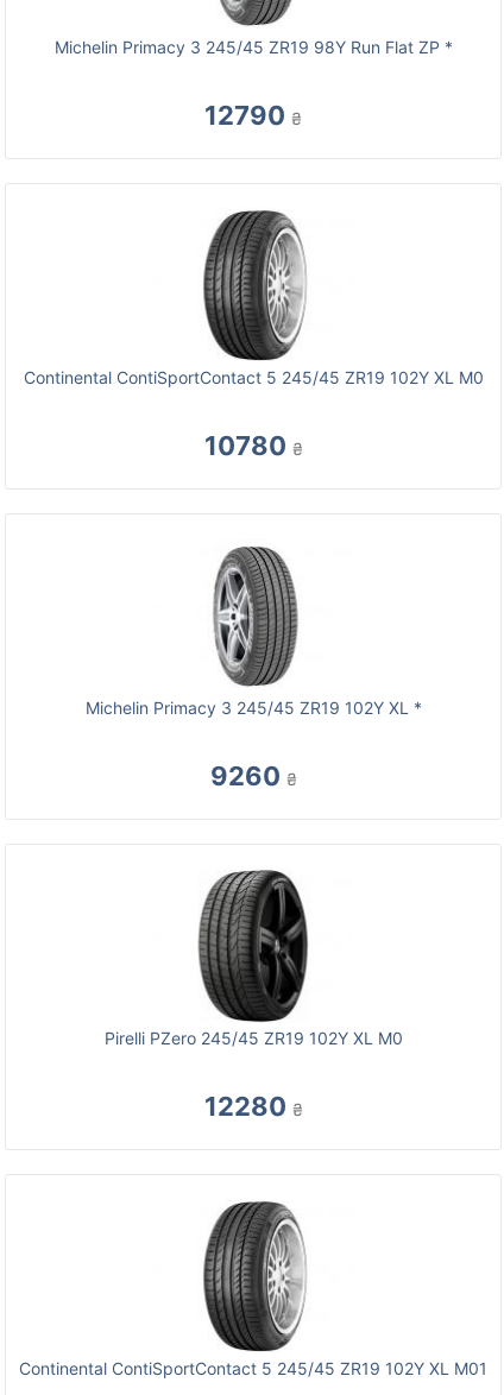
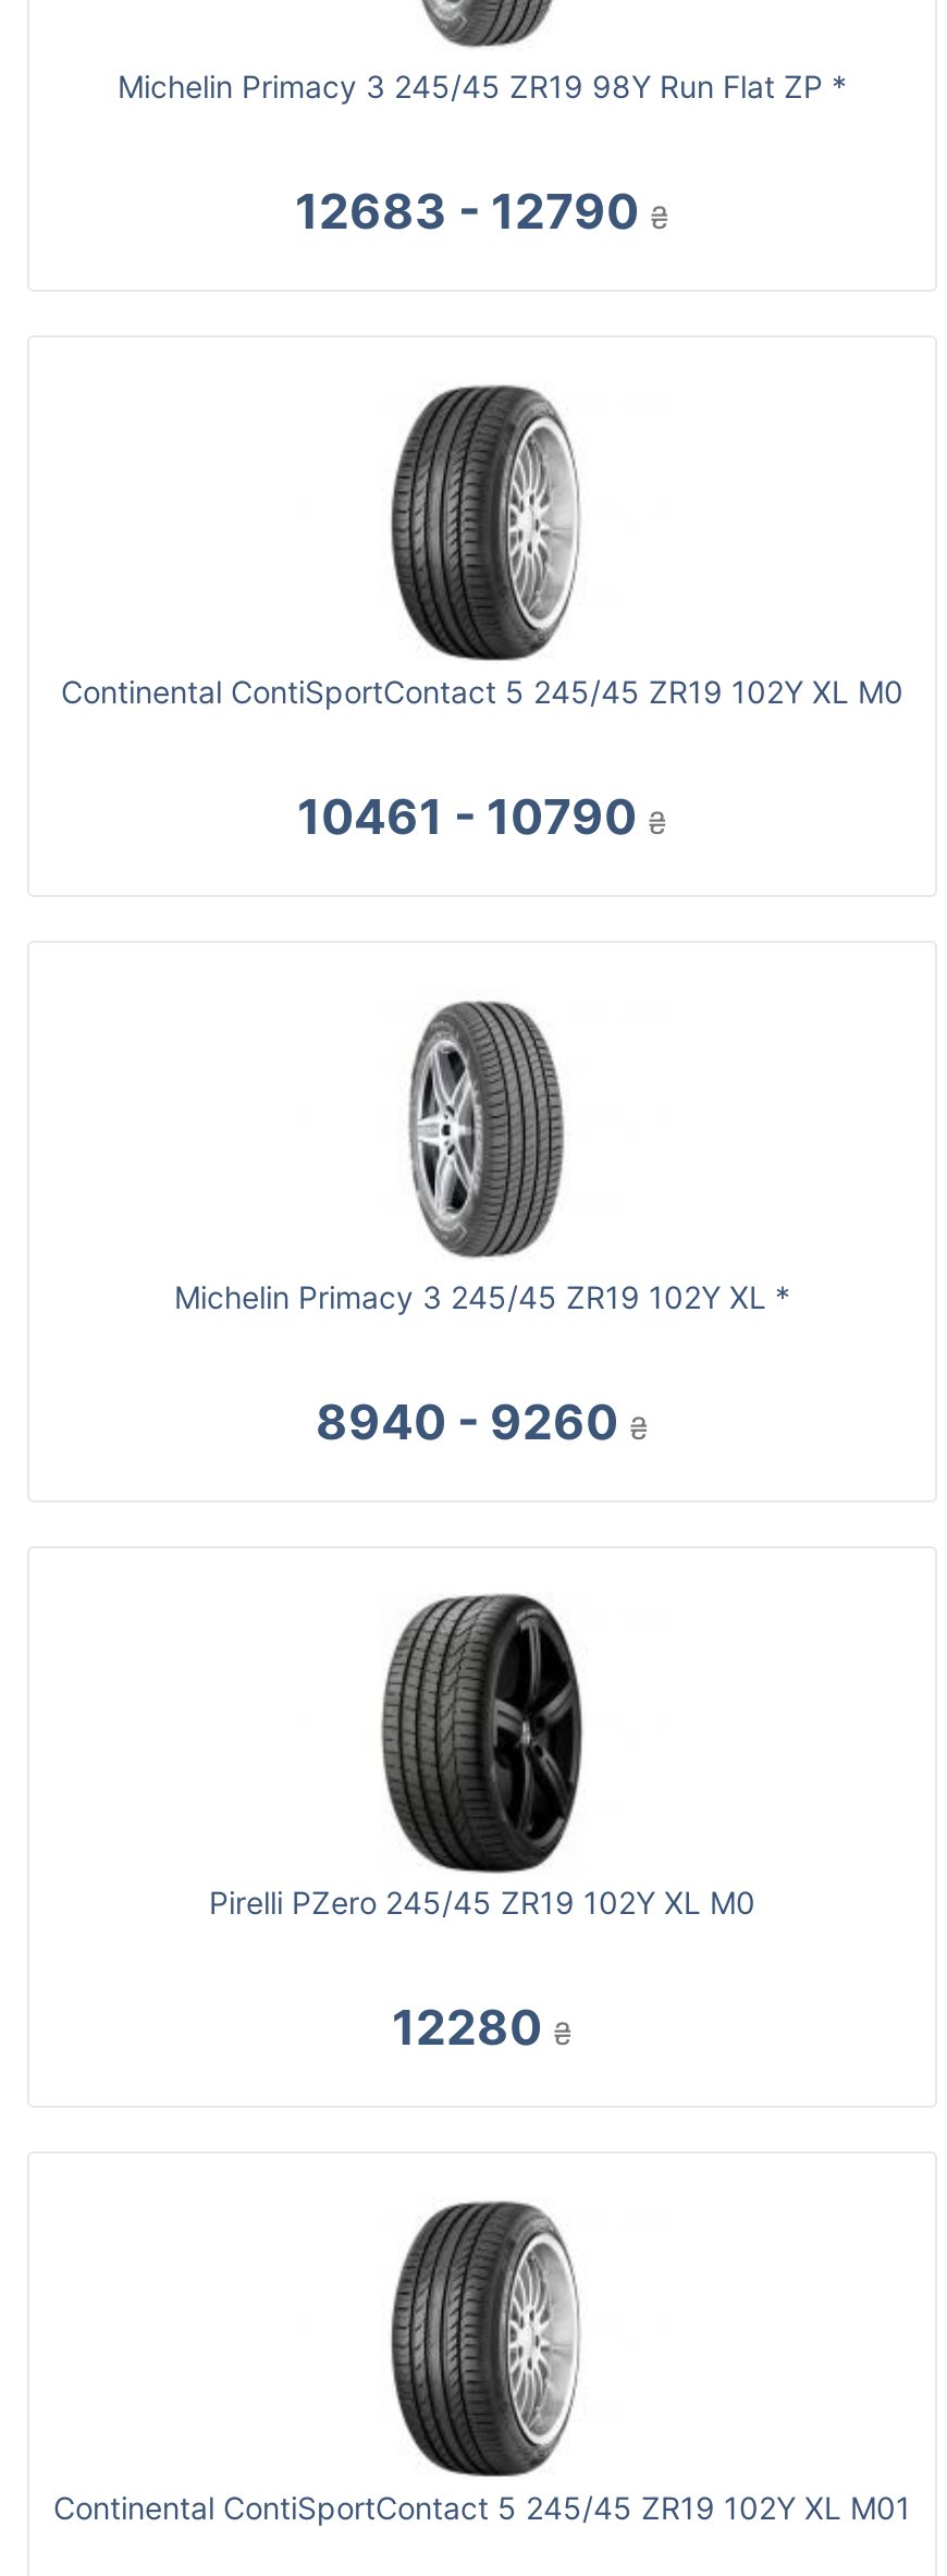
- 12790 ₴
+ 12683 - 12790 ₴

- 10780 ₴
+ 10461 - 10790 ₴

- 9260 ₴
+ 8940 - 9260 ₴
